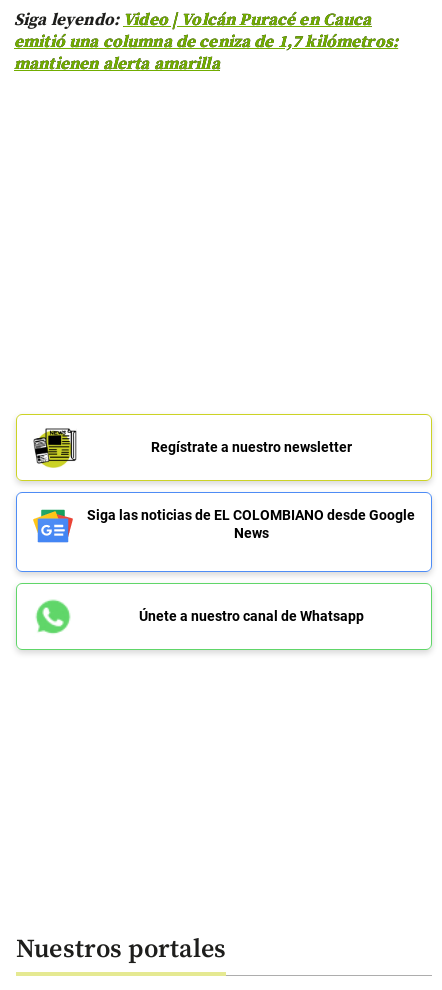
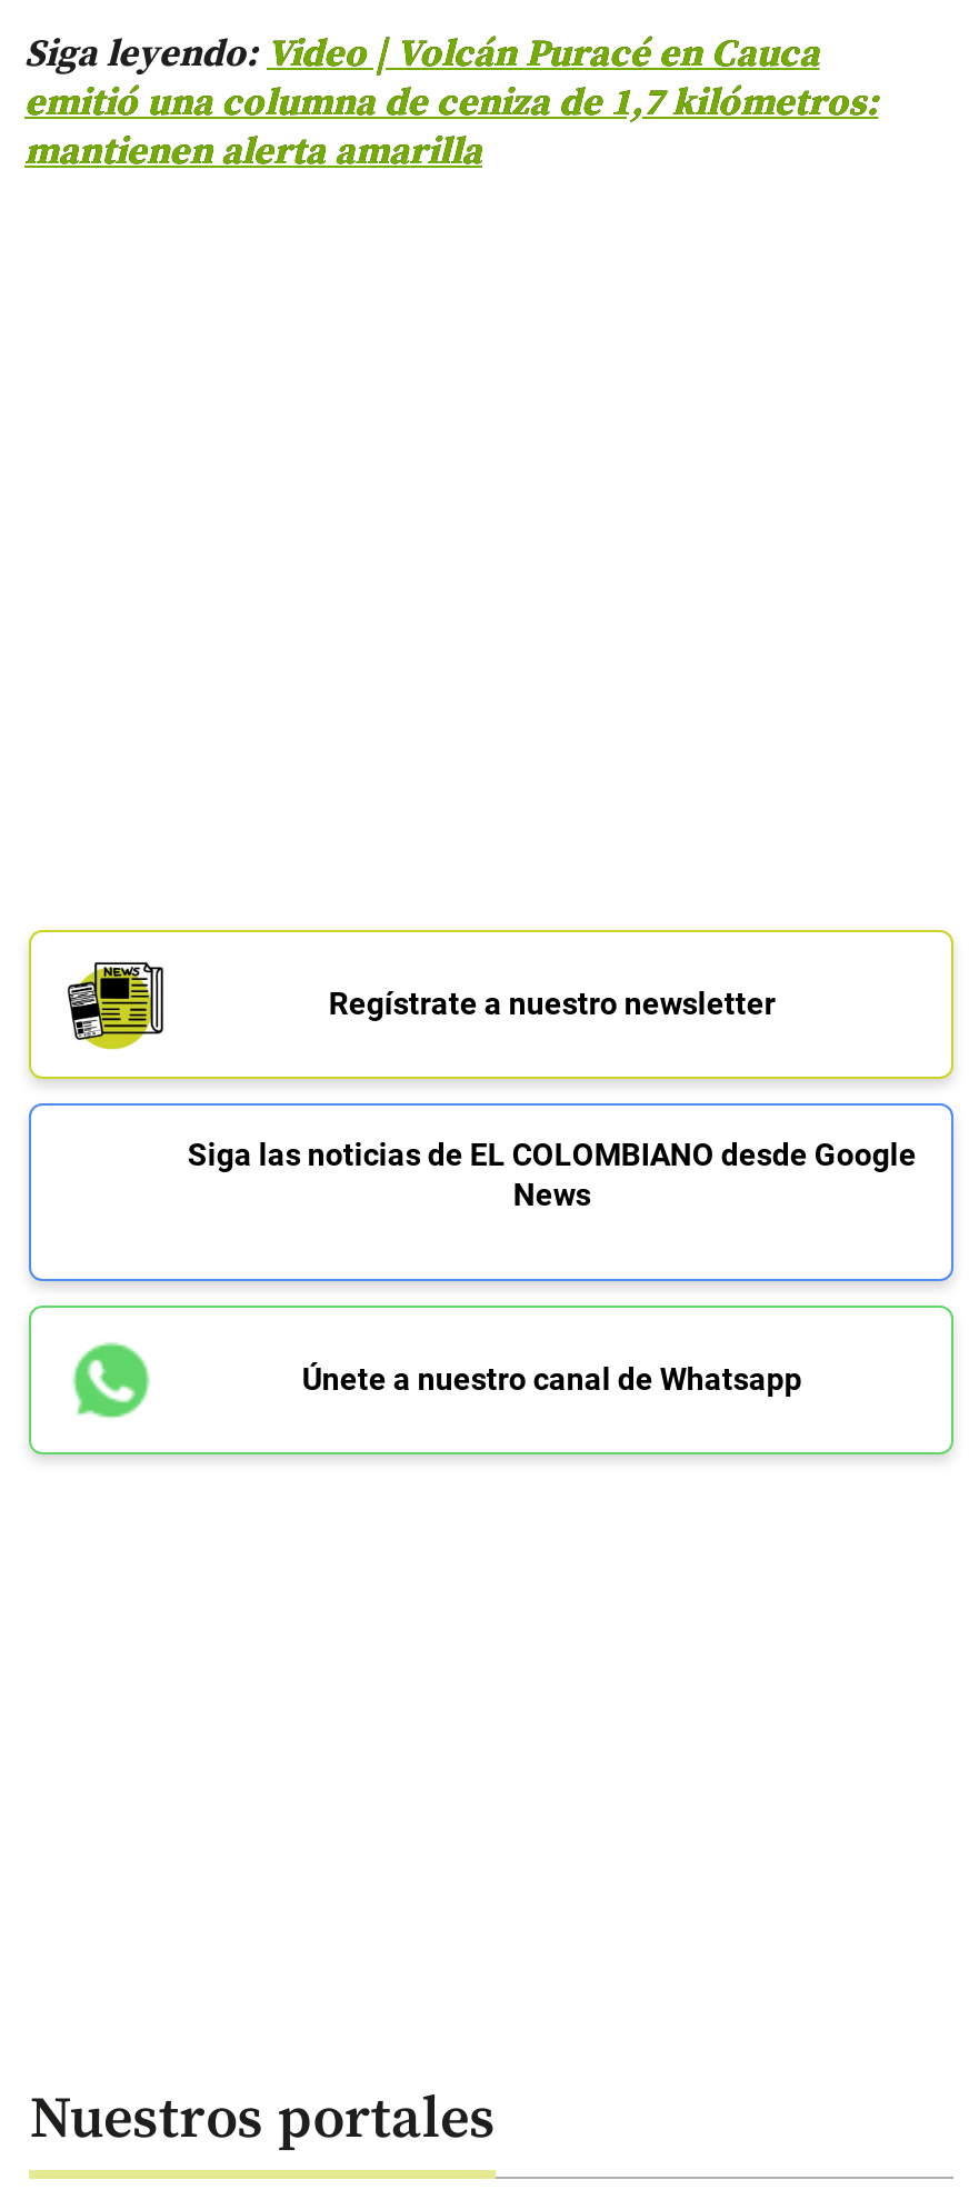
- [image]
